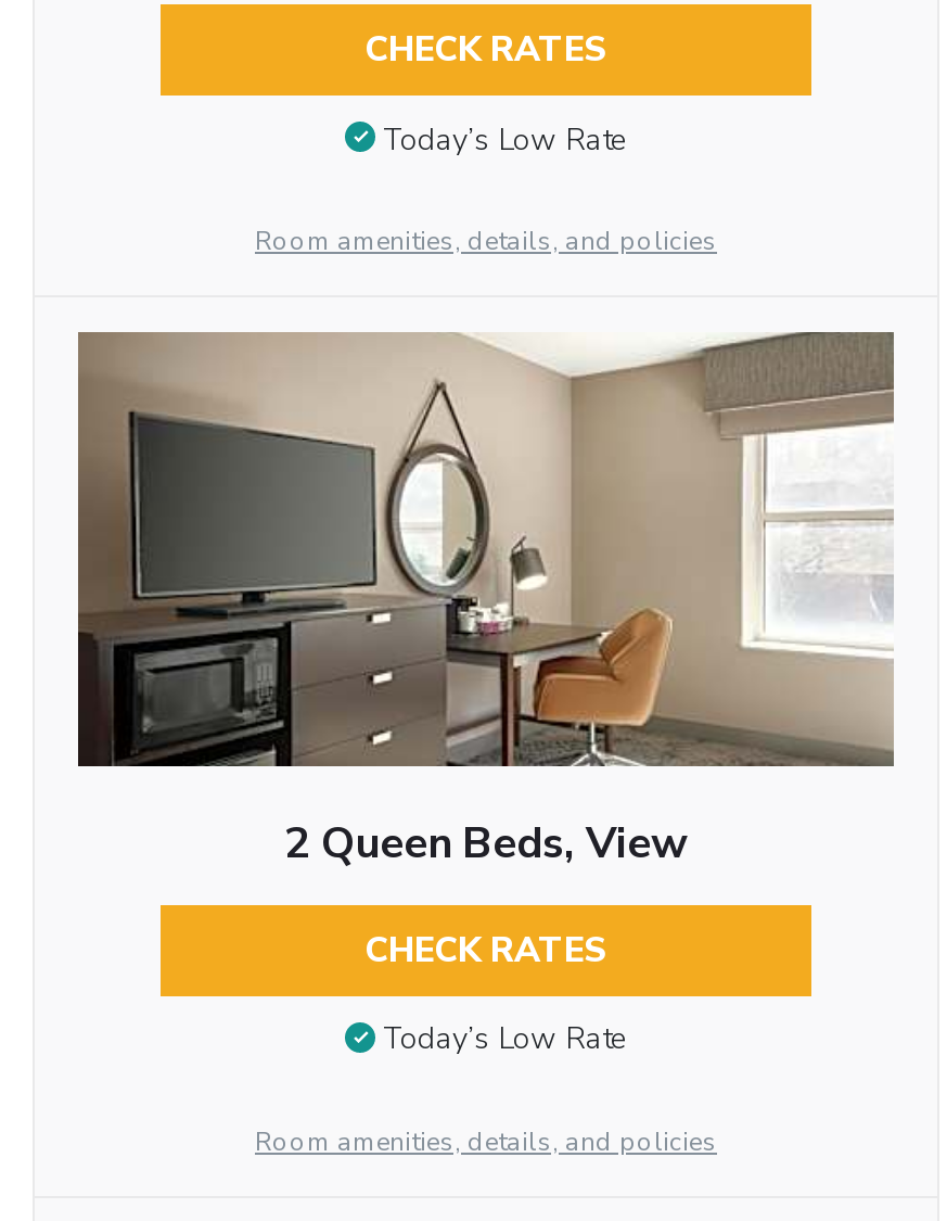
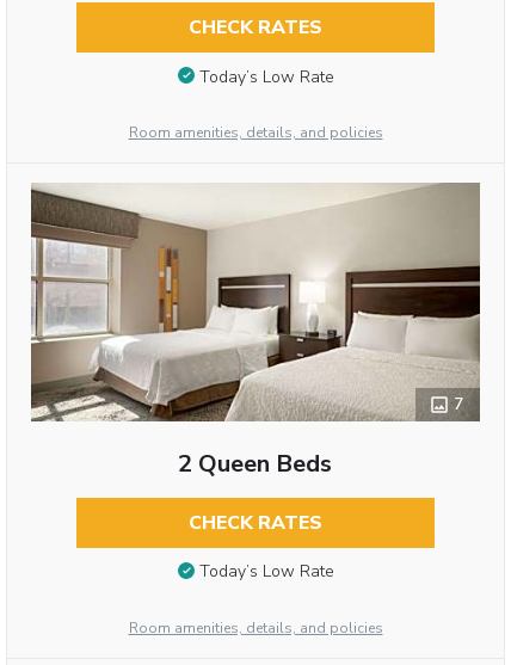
- [image]
- 2 Queen Beds, View
+ [image]
+ 7
+ 2 Queen Beds
